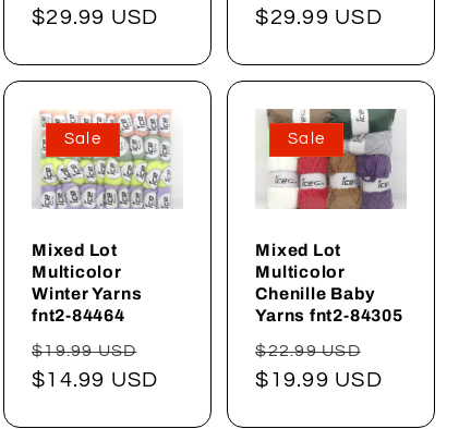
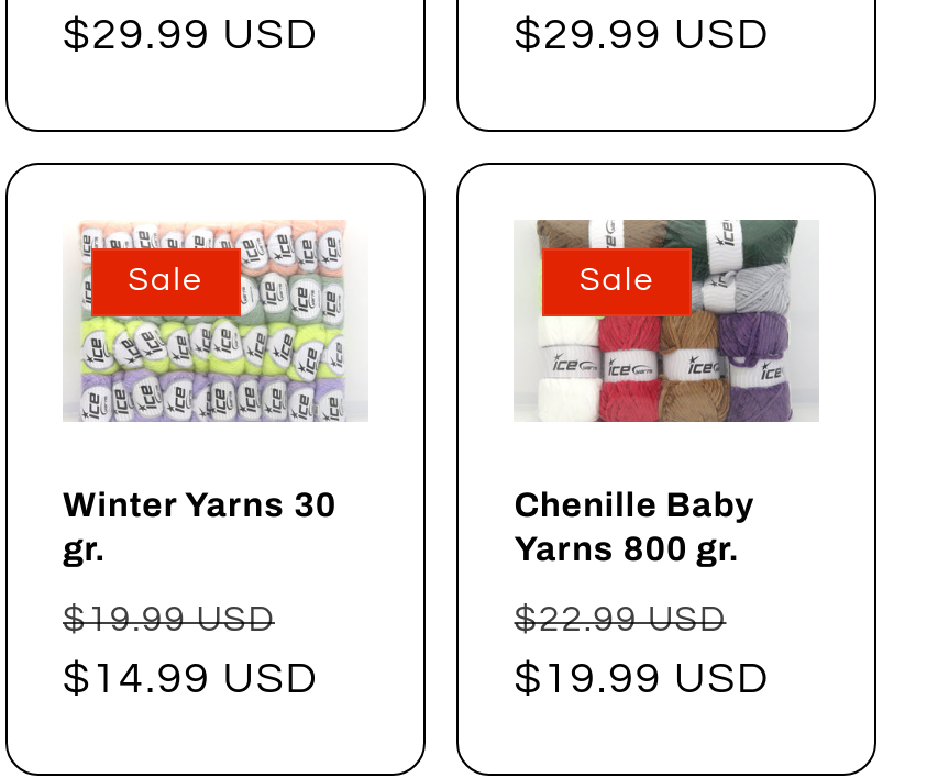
- Mixed Lot
- Multicolor
- Winter Yarns
- fnt2-84464
+ Winter Yarns 30
+ gr.

- Mixed Lot
- Multicolor

- Yarns fnt2-84305
+ Yarns 800 gr.
